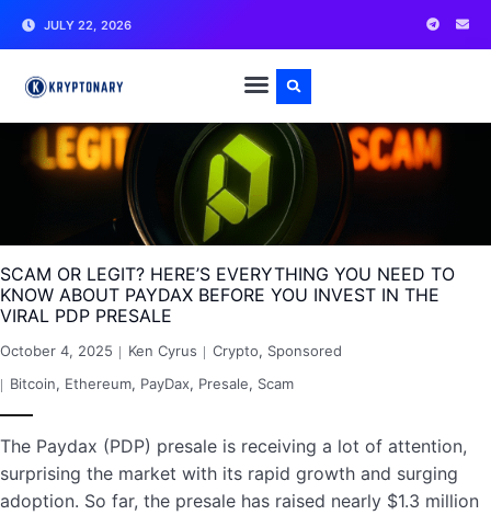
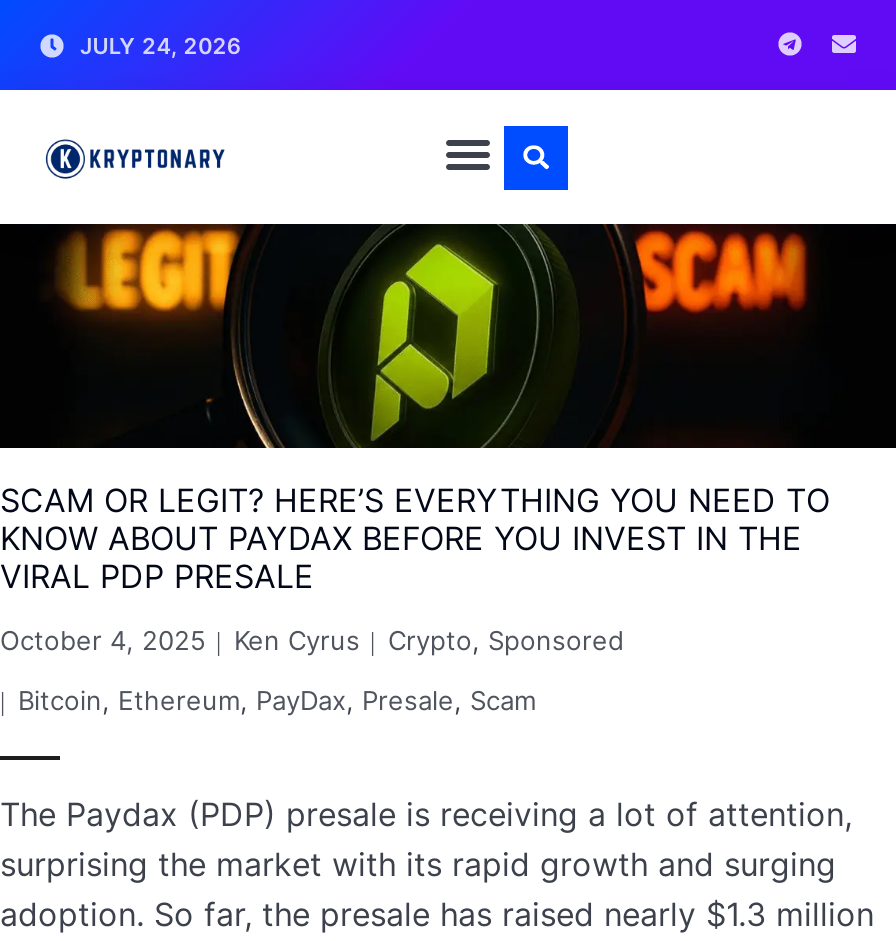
- JULY 22, 2026
+ JULY 24, 2026
